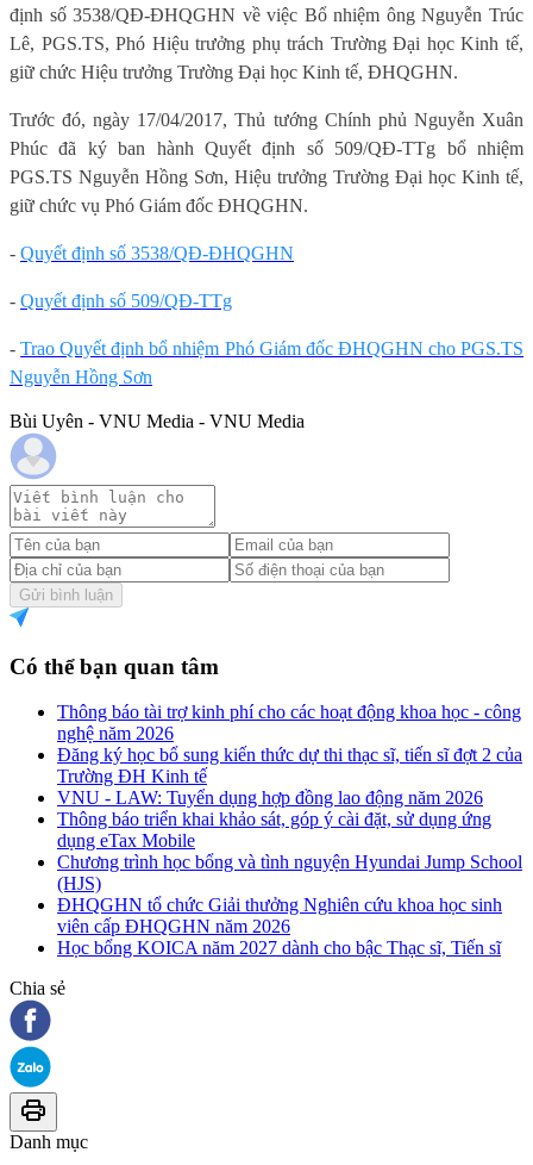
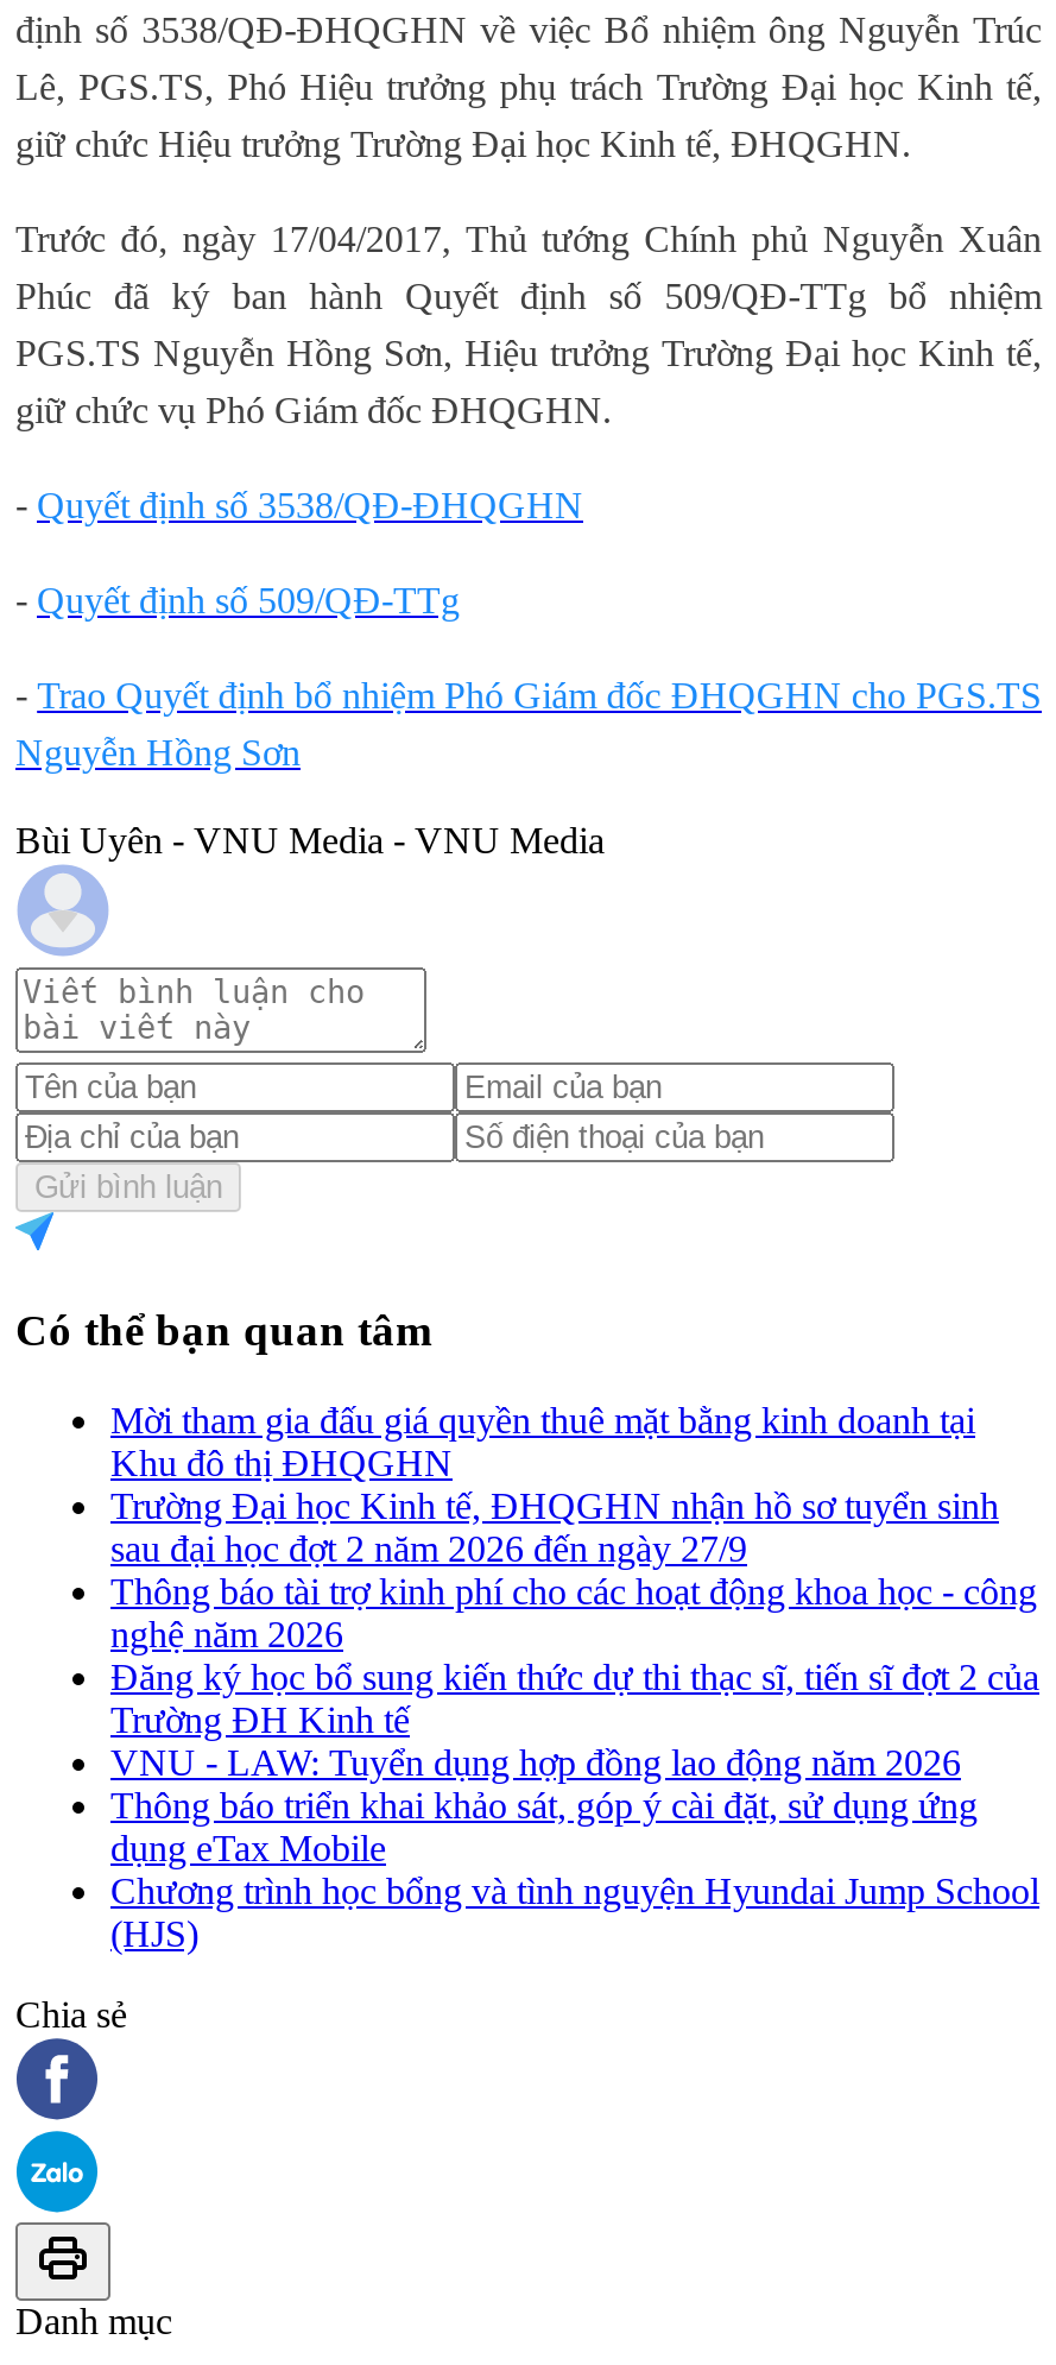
+ Mời tham gia đấu giá quyền thuê mặt bằng kinh doanh tại
+ Khu đô thị ĐHQGHN
+ Trường Đại học Kinh tế, ĐHQGHN nhận hồ sơ tuyển sinh
+ sau đại học đợt 2 năm 2026 đến ngày 27/9

moved down: Thông báo tài trợ kinh phí cho các hoạt động khoa học - công | nghệ năm 2026 | Đăng ký học bổ sung kiến thức dự thi thạc sĩ, tiến sĩ đợt 2 của | ... | Chương trình học bổng và tình nguyện Hyundai Jump School | (HJS)

- ĐHQGHN tổ chức Giải thưởng Nghiên cứu khoa học sinh
- viên cấp ĐHQGHN năm 2026
- Học bổng KOICA năm 2027 dành cho bậc Thạc sĩ, Tiến sĩ
